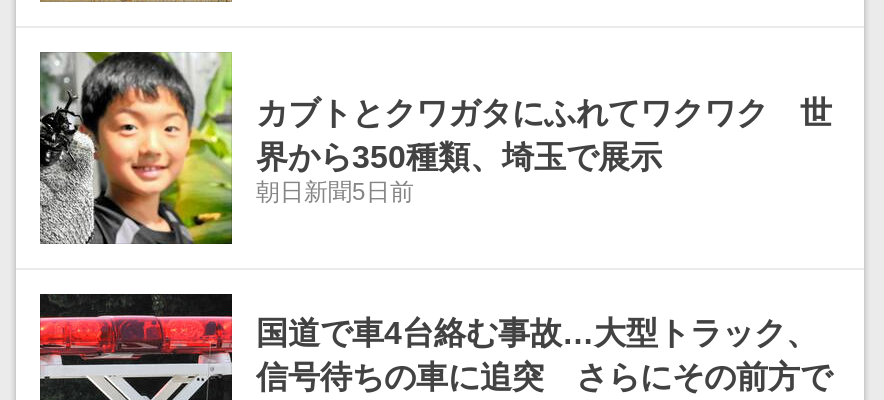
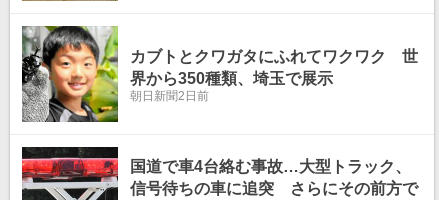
- 朝日新聞5日前
+ 朝日新聞2日前
